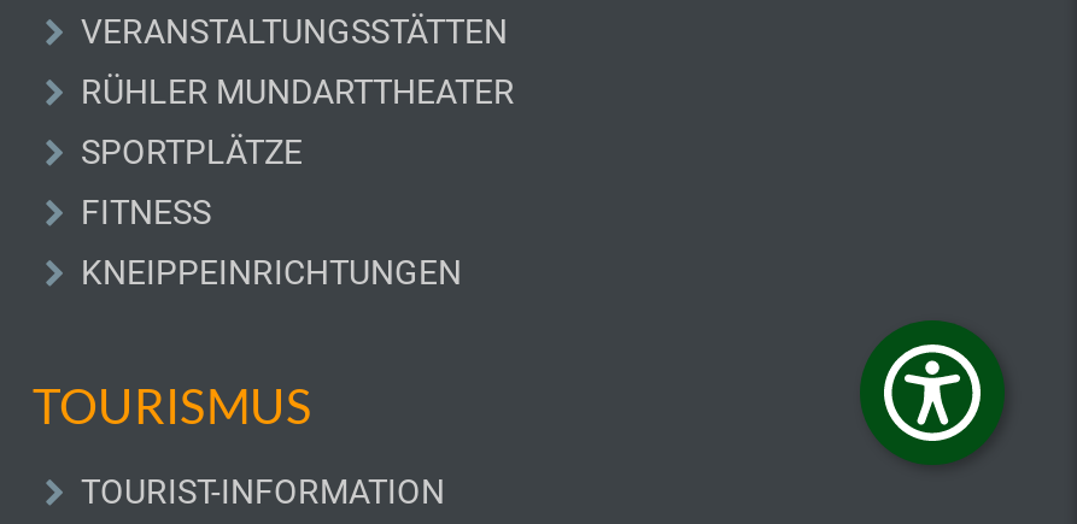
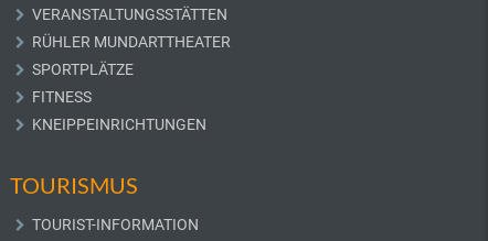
- [image]
